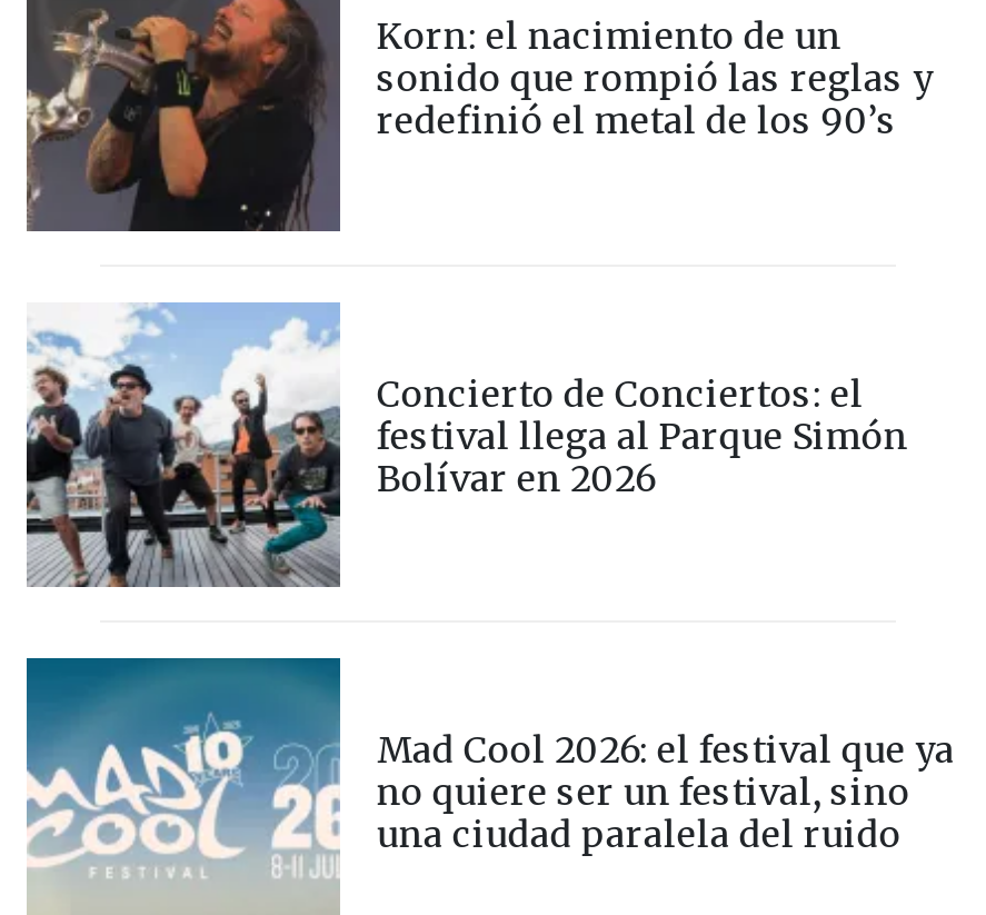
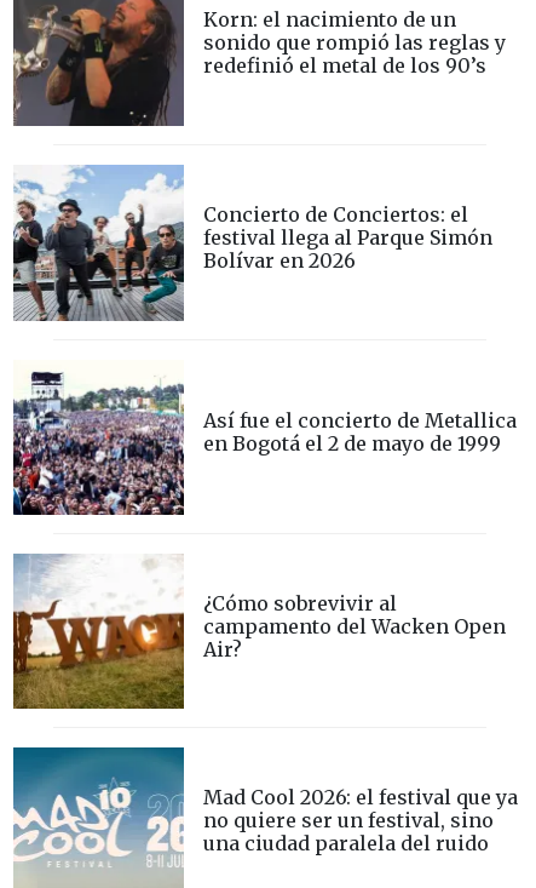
+ [image]
+ Así fue el concierto de Metallica
+ en Bogotá el 2 de mayo de 1999

+ [image]
+ ¿Cómo sobrevivir al
+ campamento del Wacken Open
+ Air?
